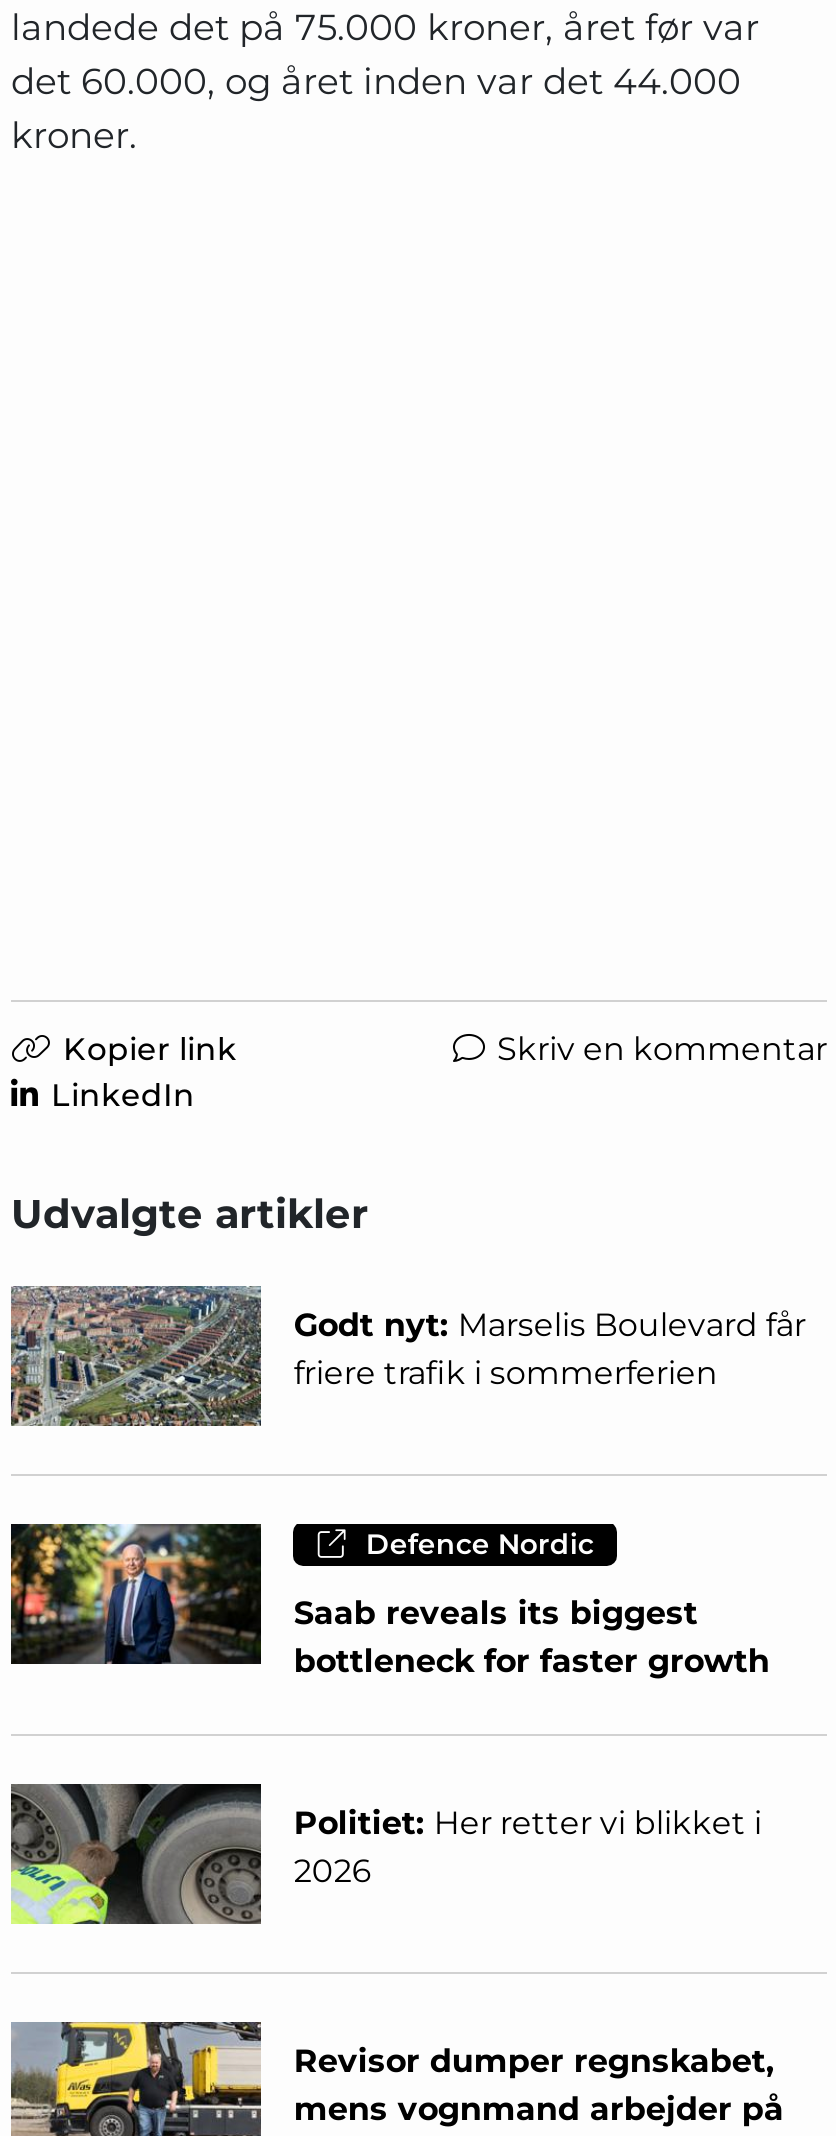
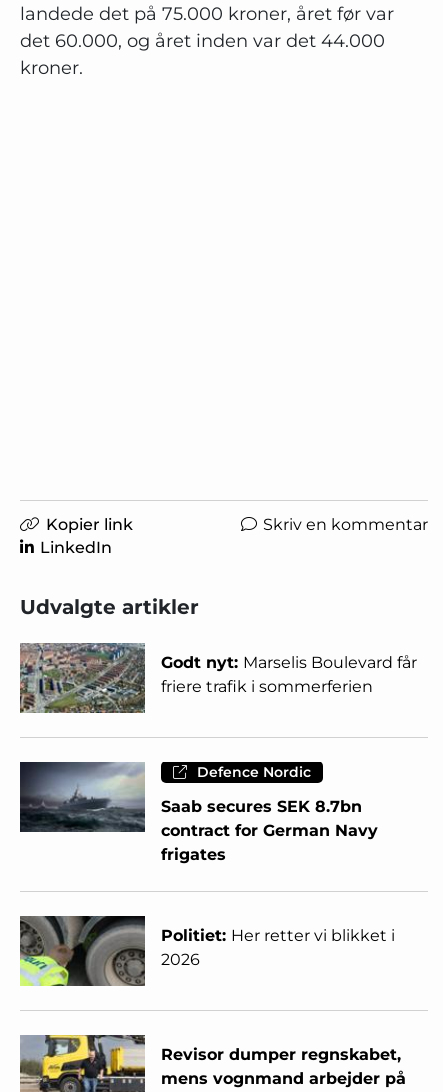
- [image]
- Saab reveals its biggest
- bottleneck for faster growth
+ [image]
+ Saab secures SEK 8.7bn
+ contract for German Navy
+ frigates
